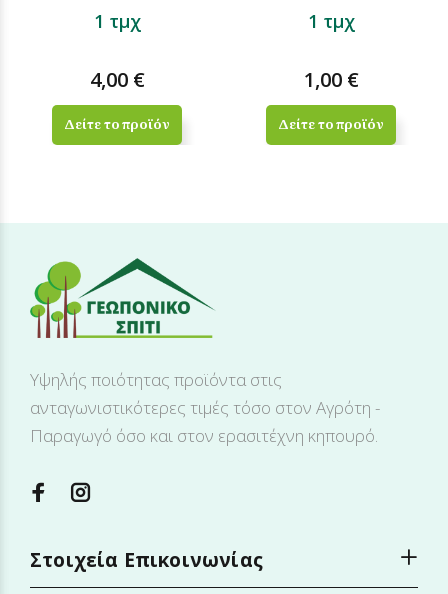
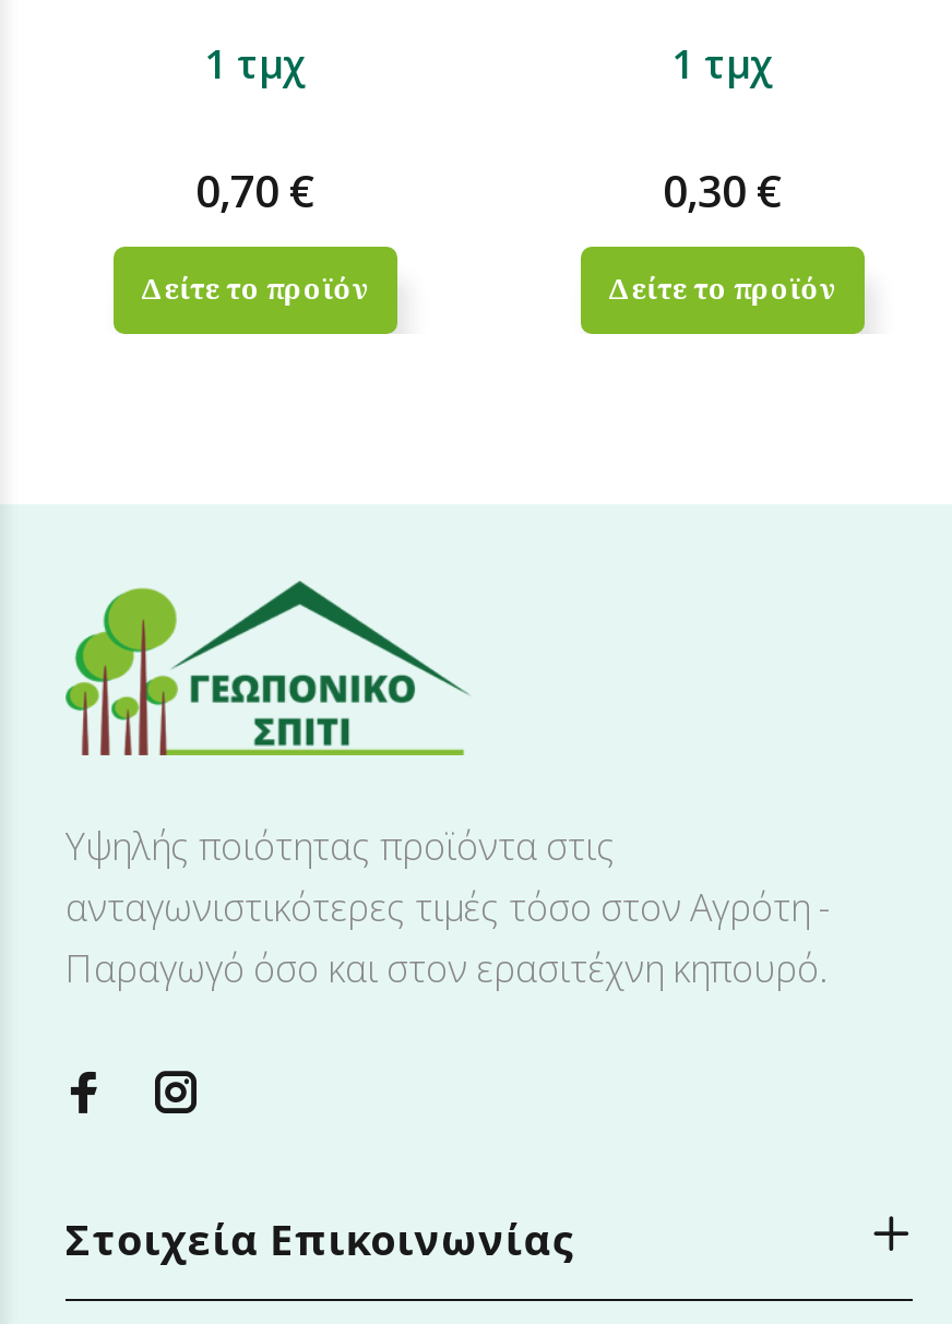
- 4,00 €
+ 0,70 €

- 1,00 €
+ 0,30 €
